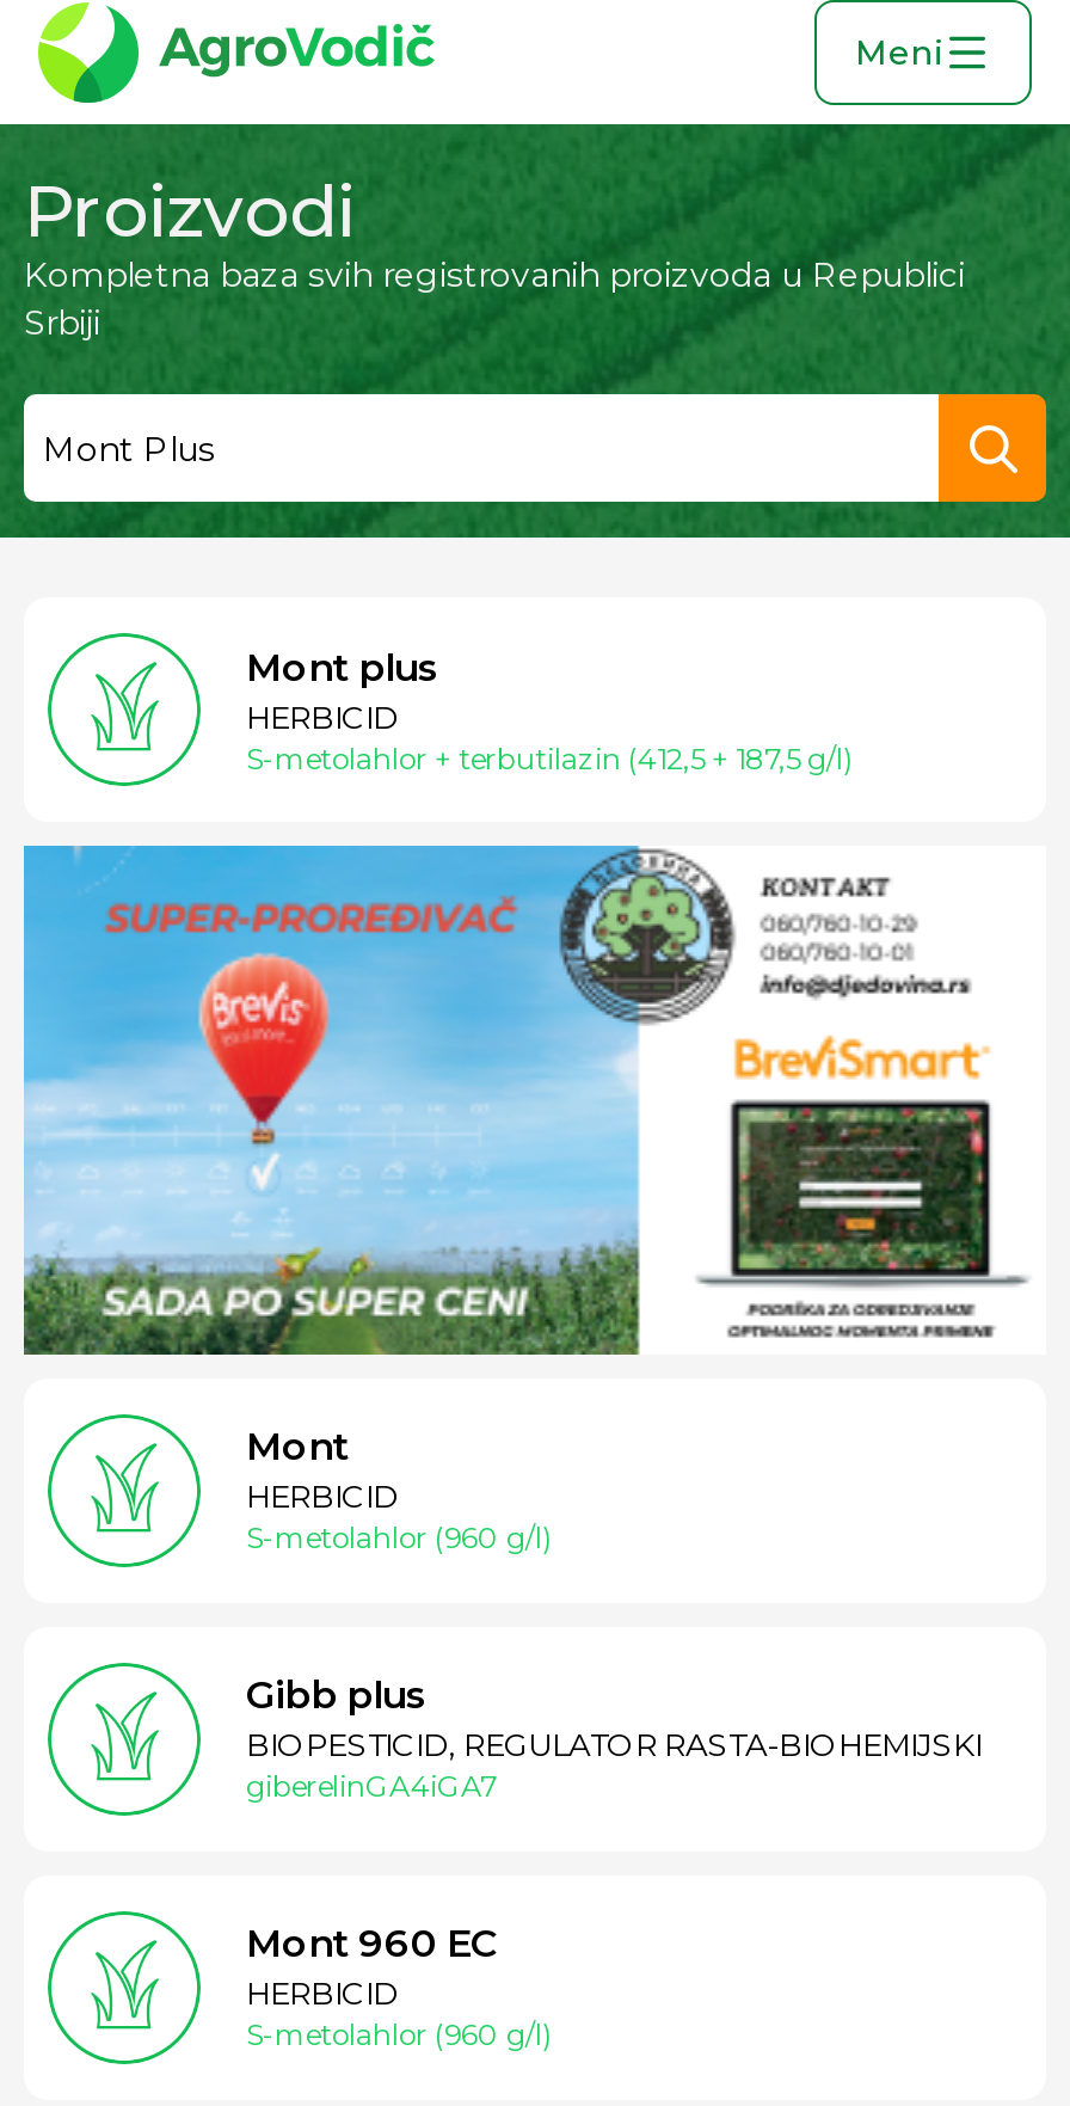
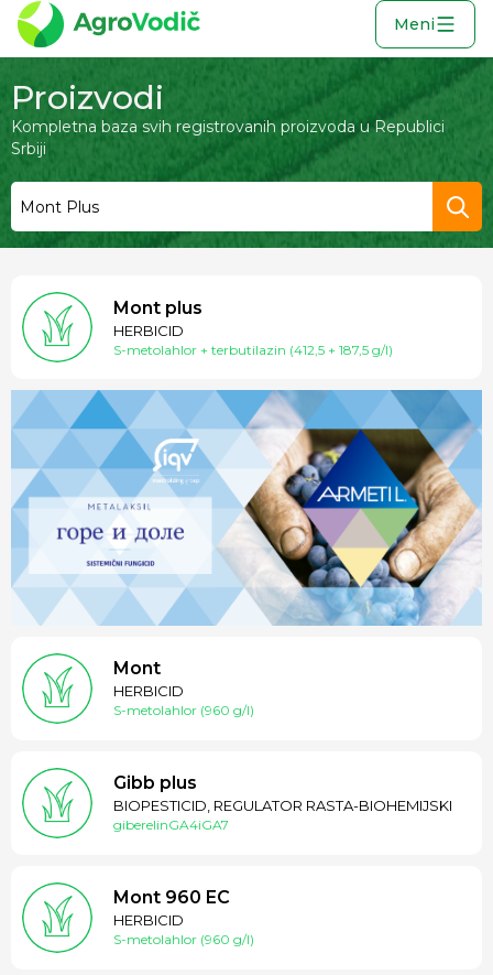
- [image]
+ [image]
